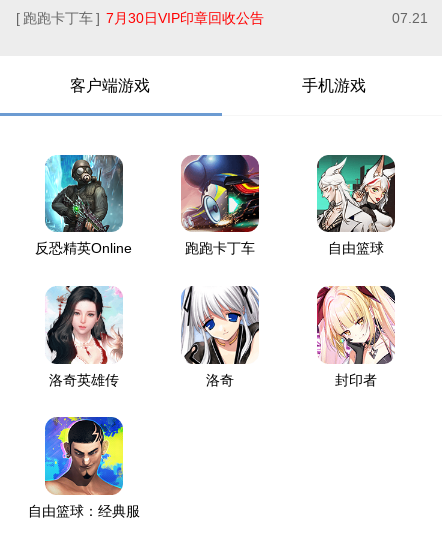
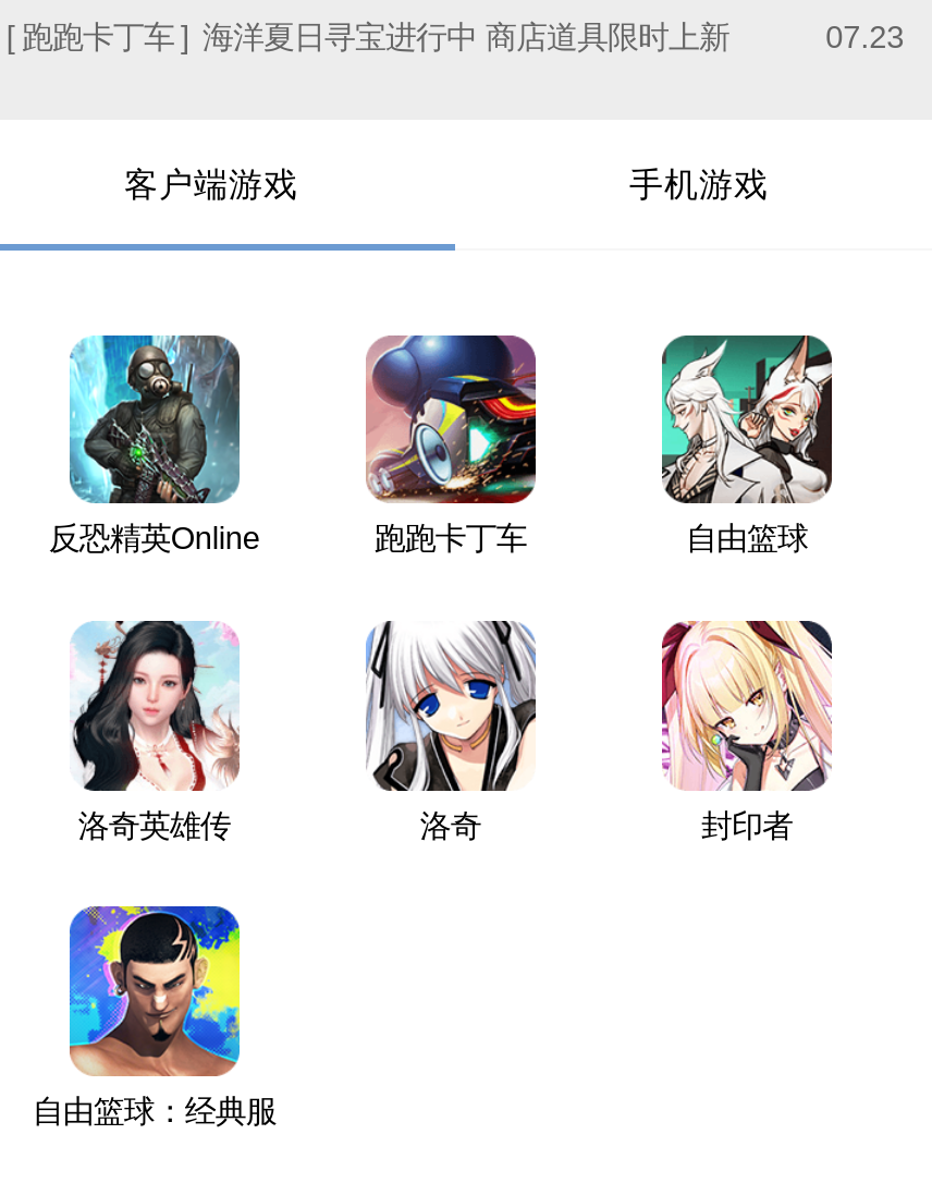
- 7月30日VIP印章回收公告
- 07.21
+ 海洋夏日寻宝进行中 商店道具限时上新
+ 07.23
